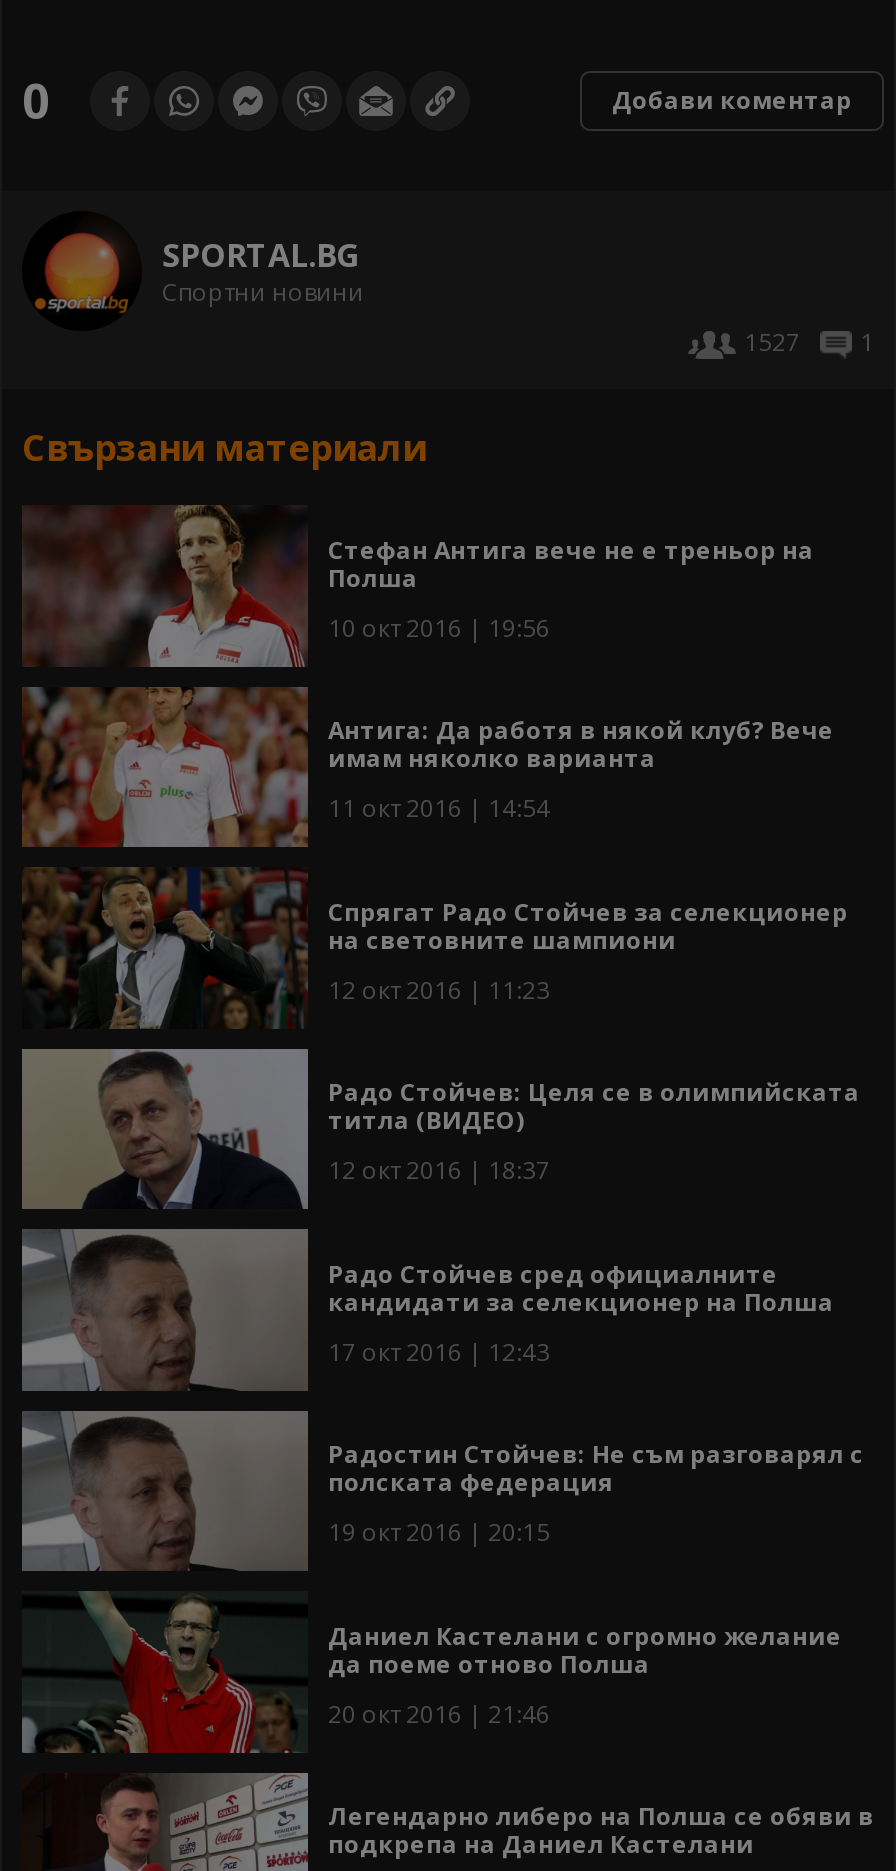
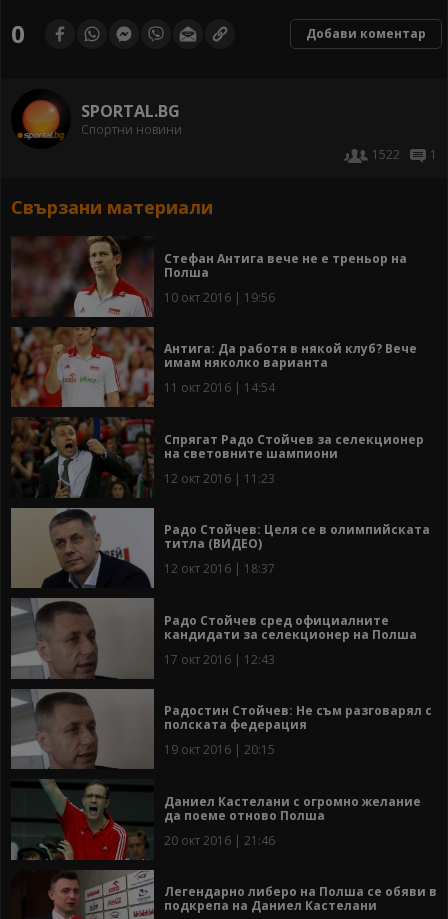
- 1527 1
+ 1522 1
